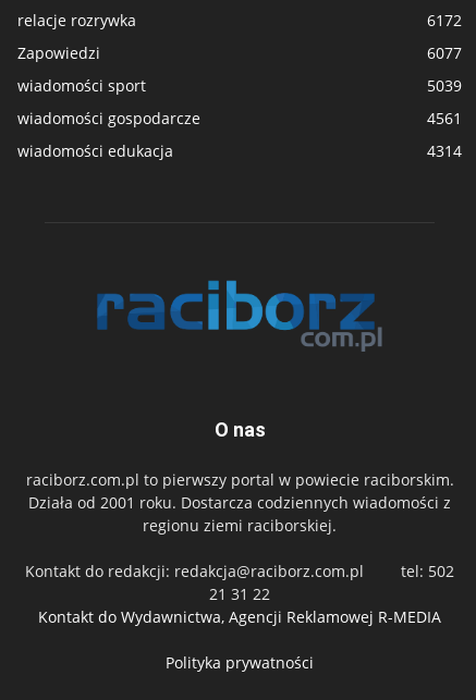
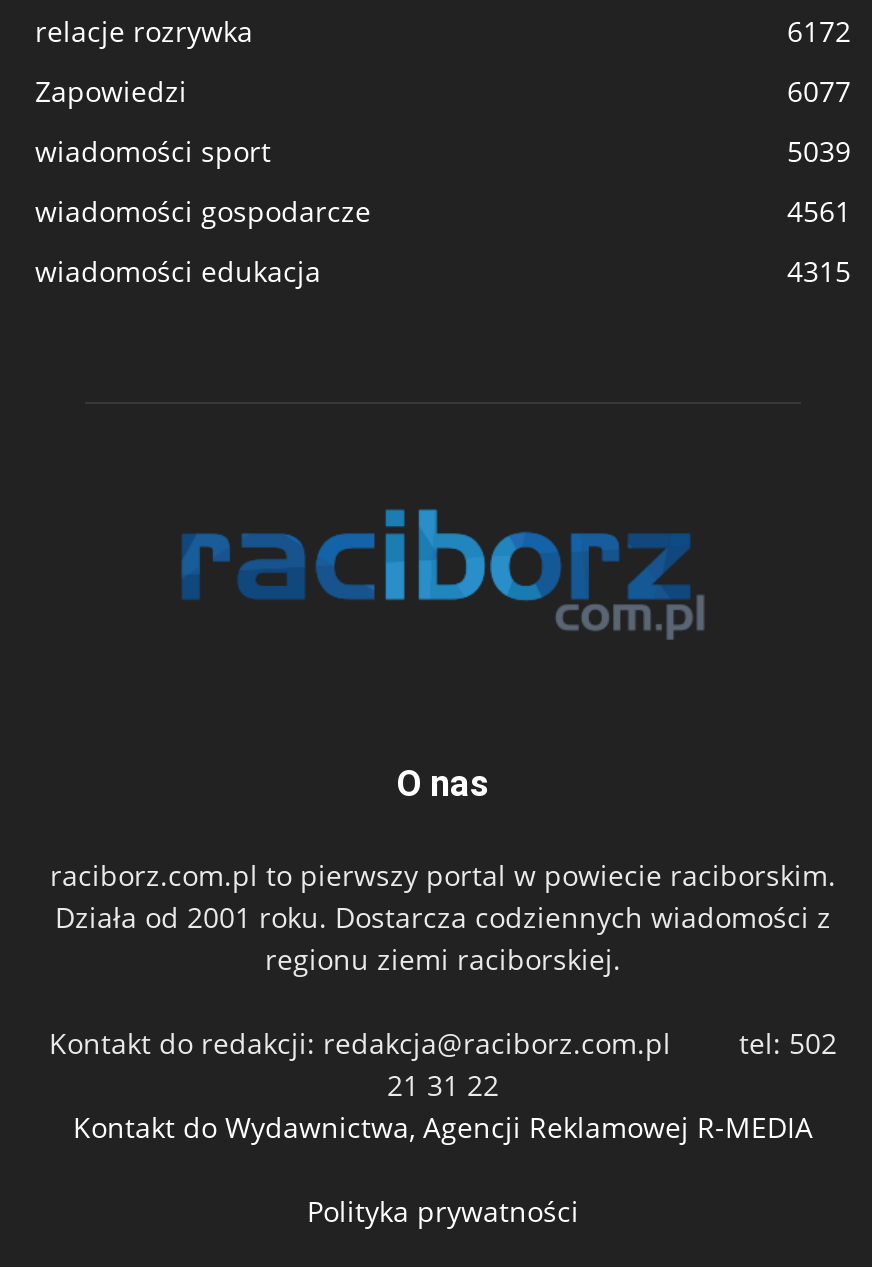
- 4314
+ 4315
